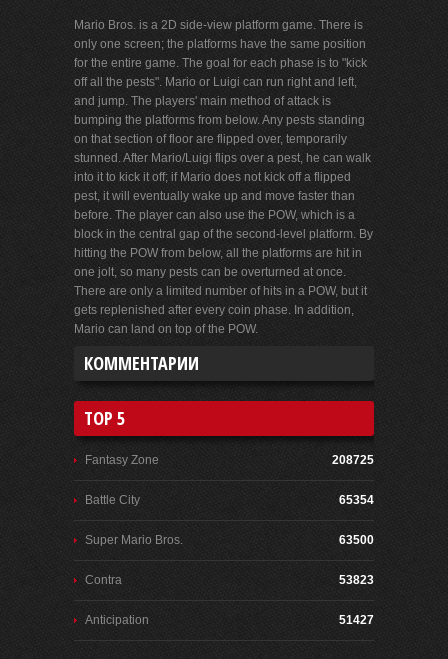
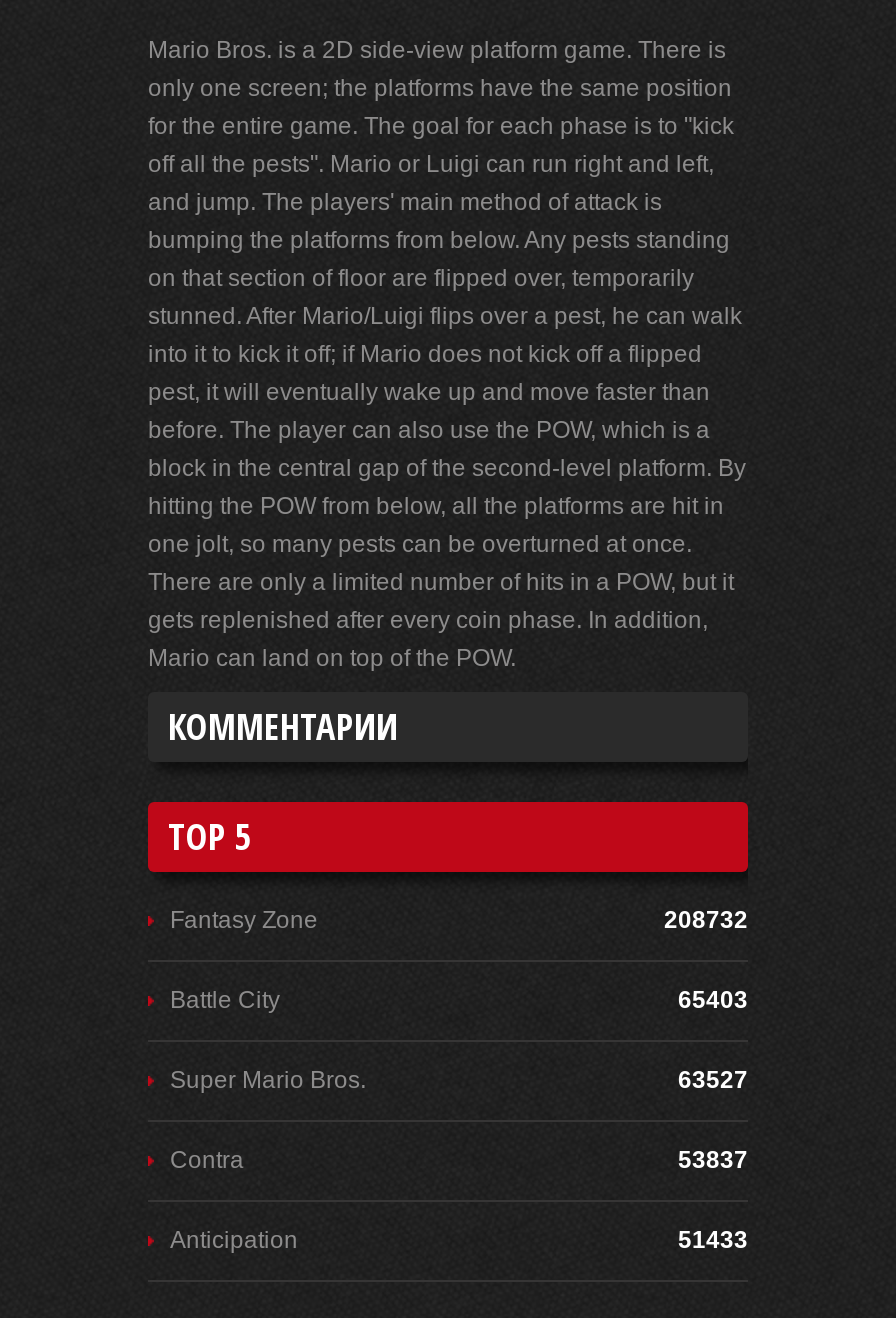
- 208725
+ 208732

- 65354
+ 65403

- 63500
+ 63527

- 53823
+ 53837

- 51427
+ 51433
